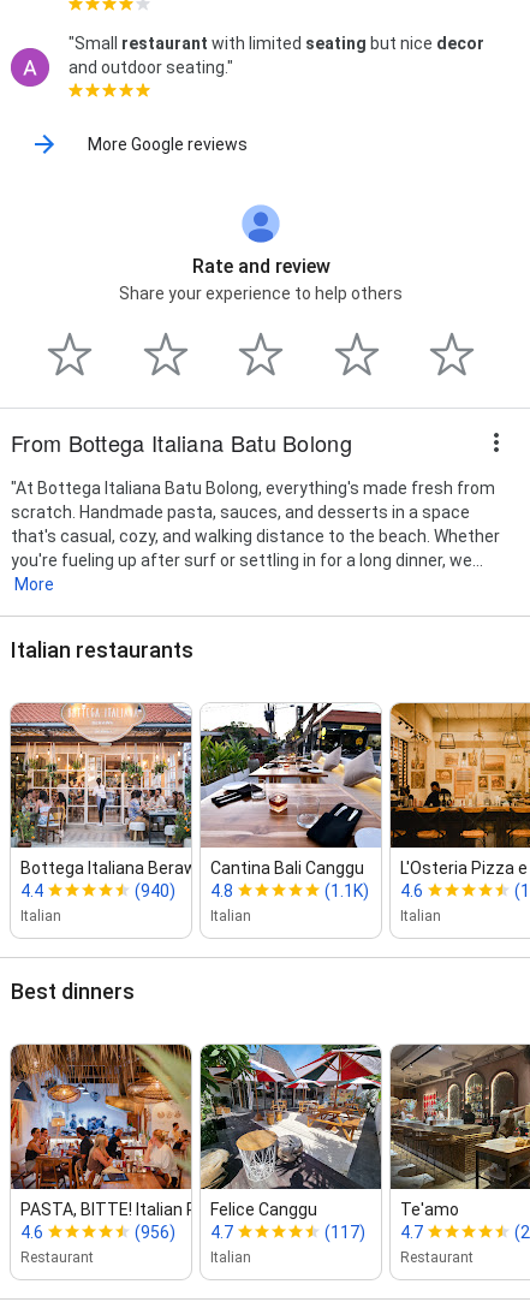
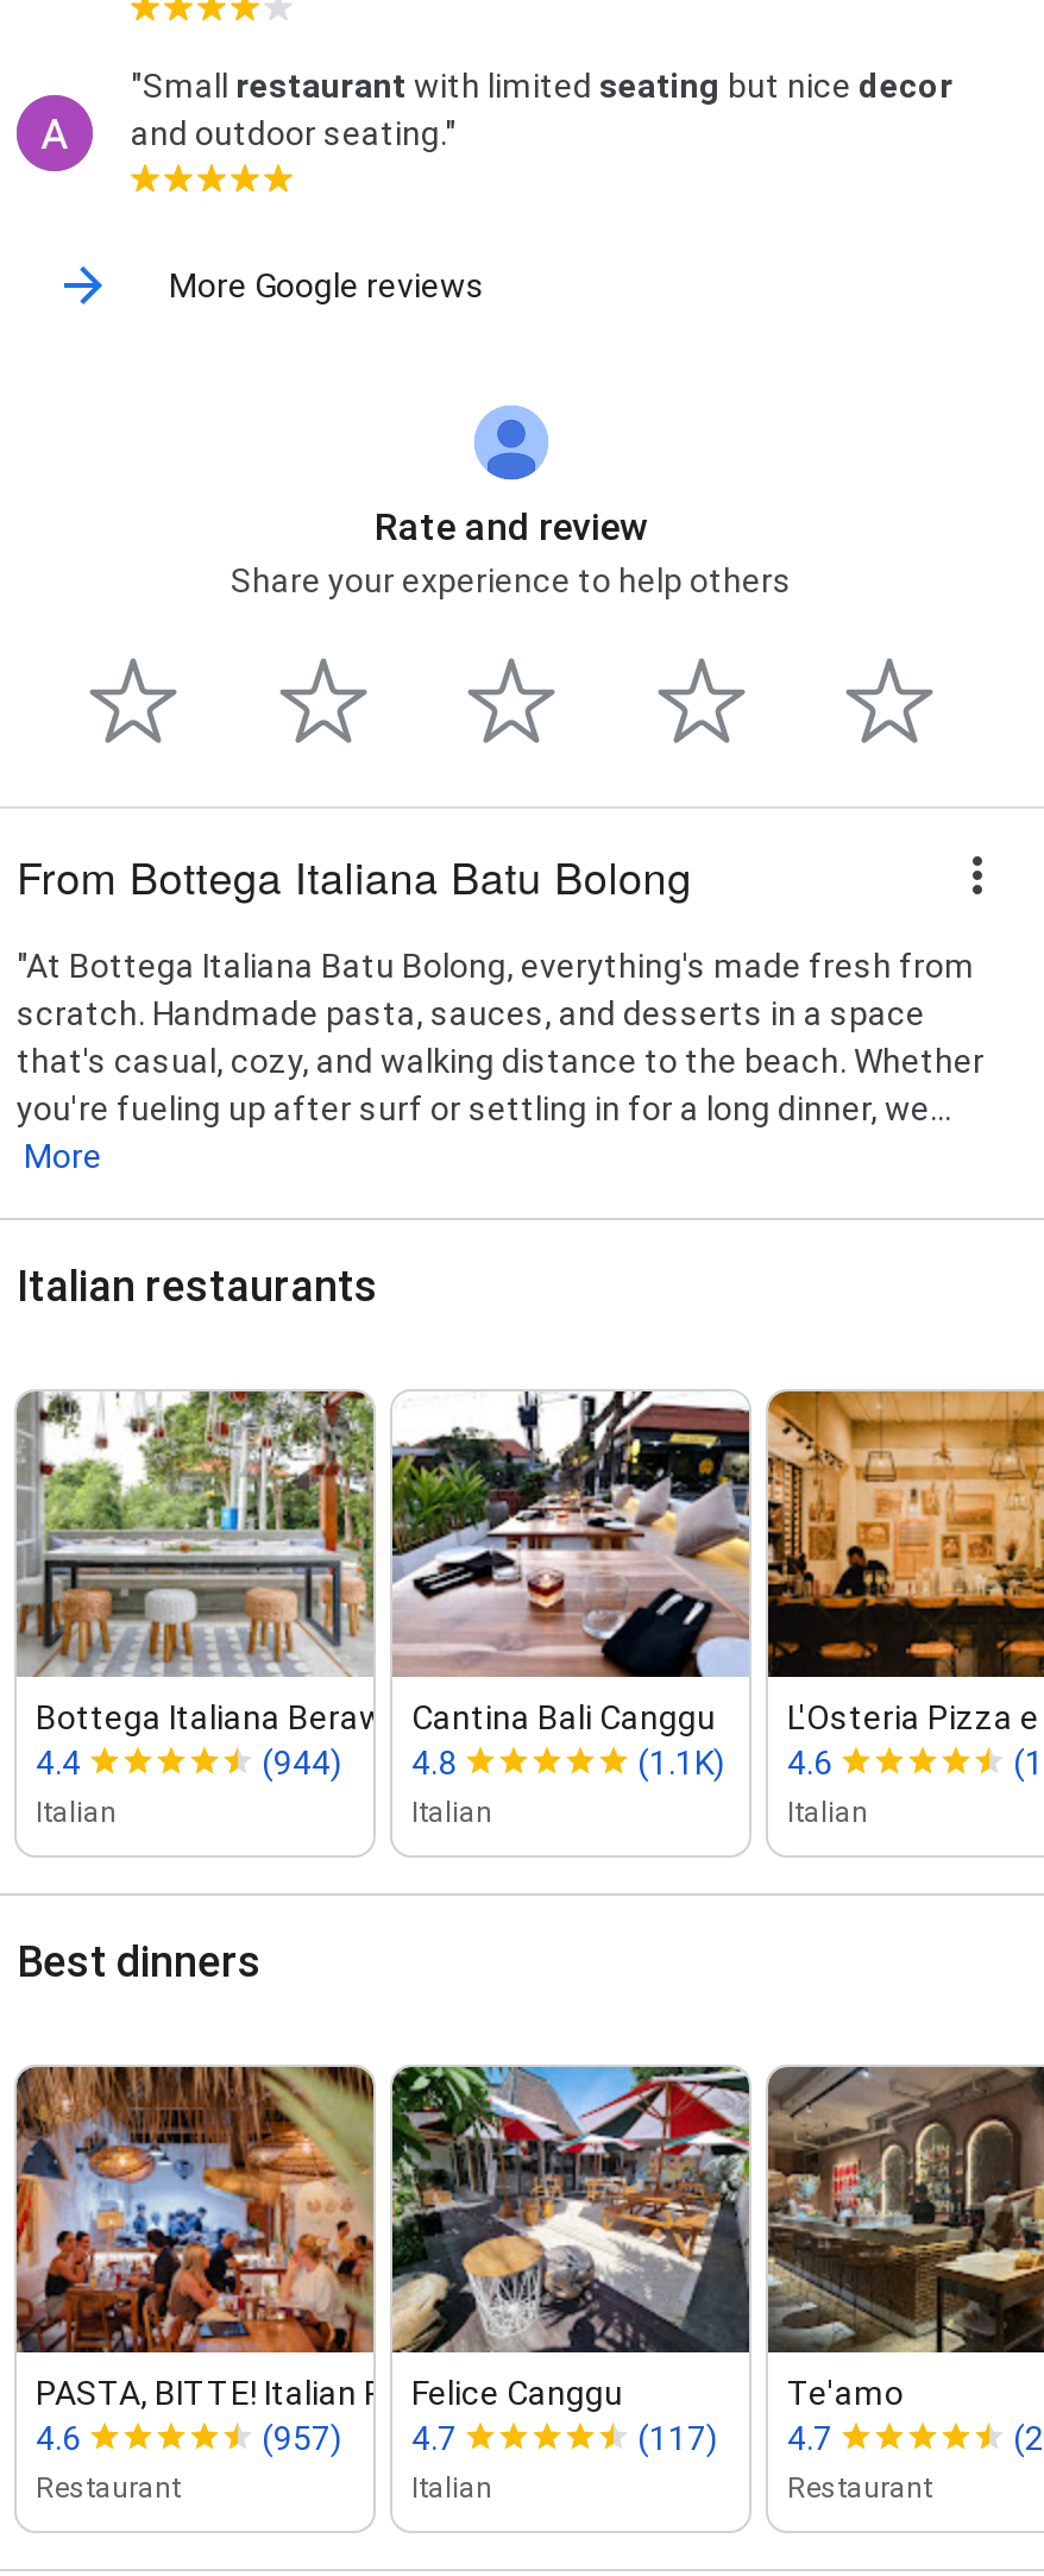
- [image]
- (940) 4.8
+ [image]
+ (944) 4.8

- (956) 4.7
+ (957) 4.7
